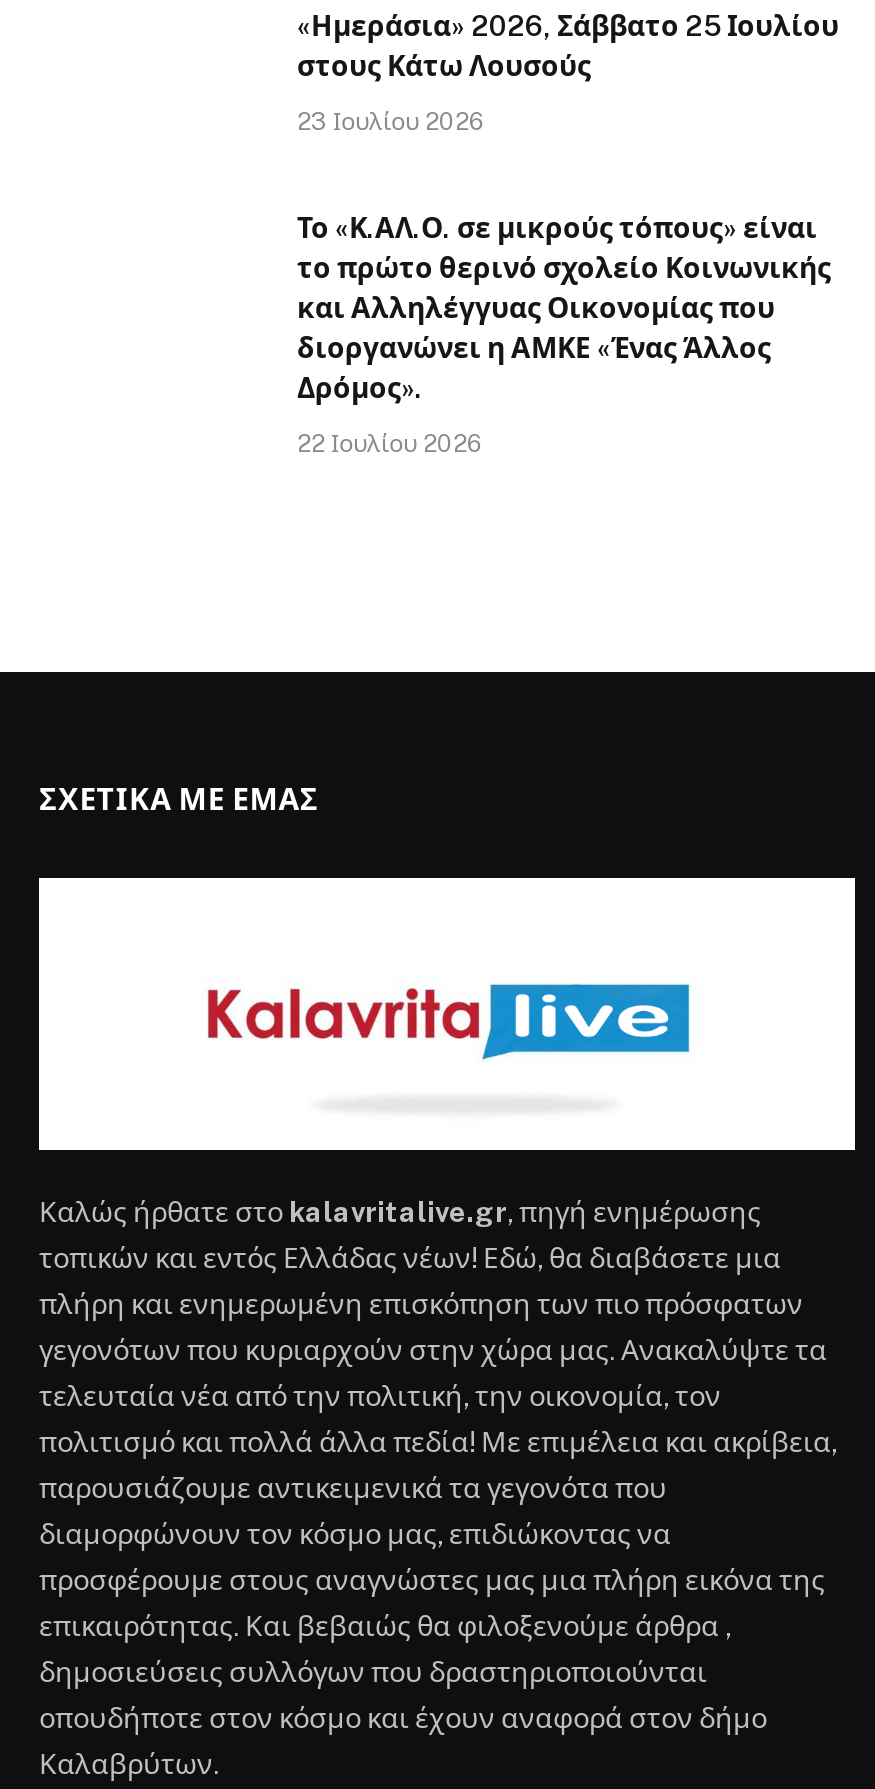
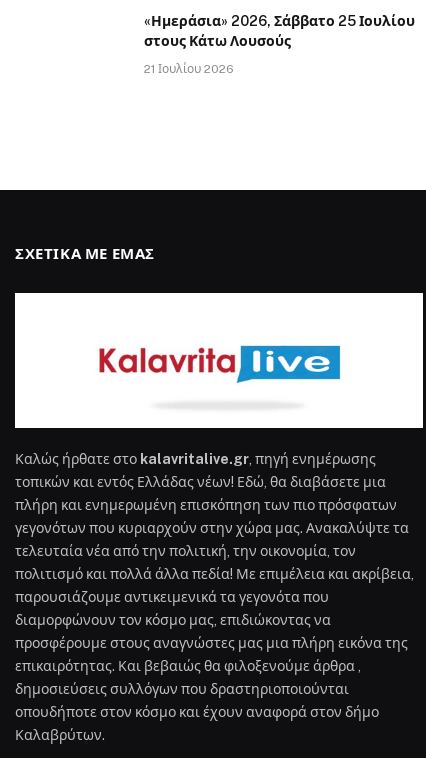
- 23 Ιουλίου 2026
- Το «Κ.ΑΛ.Ο. σε μικρούς τόπους» είναι
- το πρώτο θερινό σχολείο Κοινωνικής
- και Αλληλέγγυας Οικονομίας που
- διοργανώνει η ΑΜΚΕ «Ένας Άλλος
- Δρόμος».
- 22 Ιουλίου 2026
+ 21 Ιουλίου 2026
